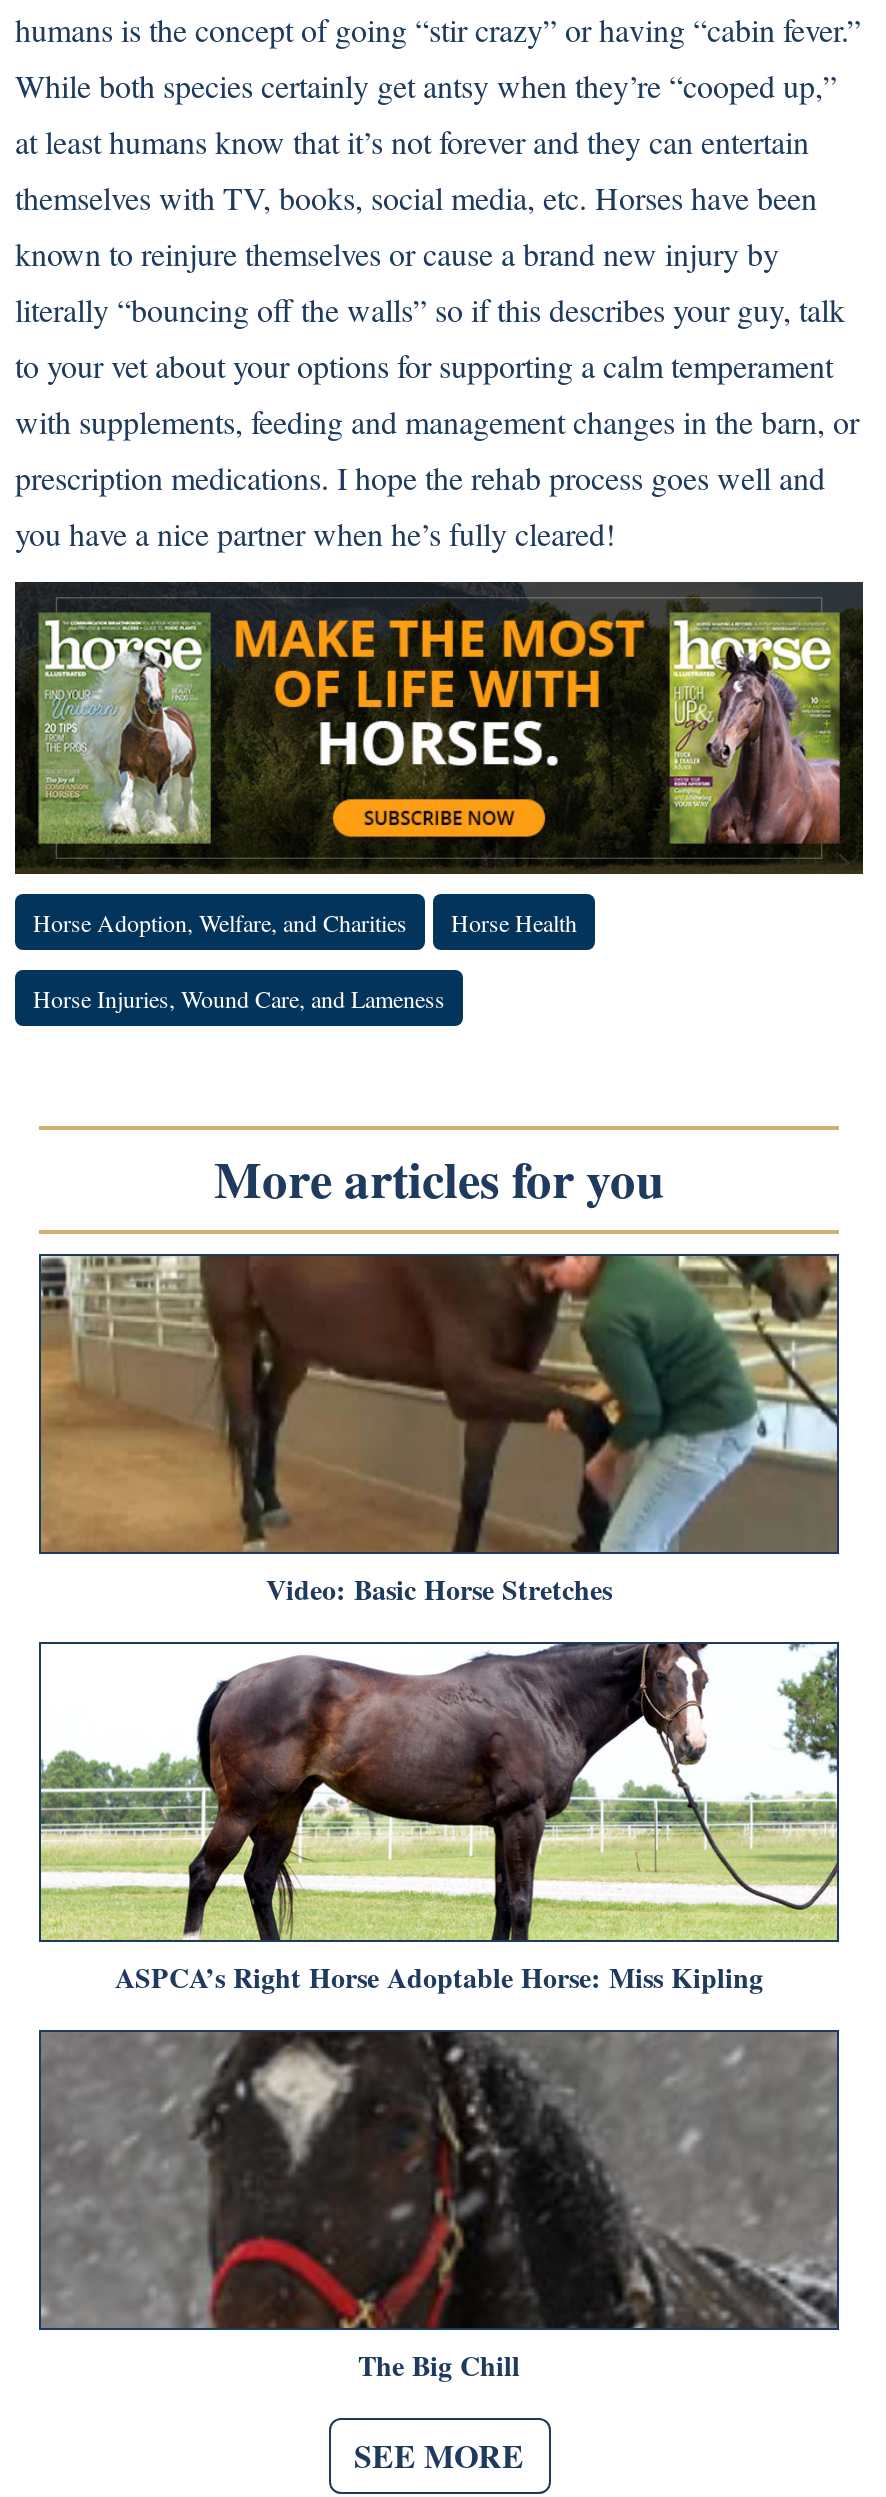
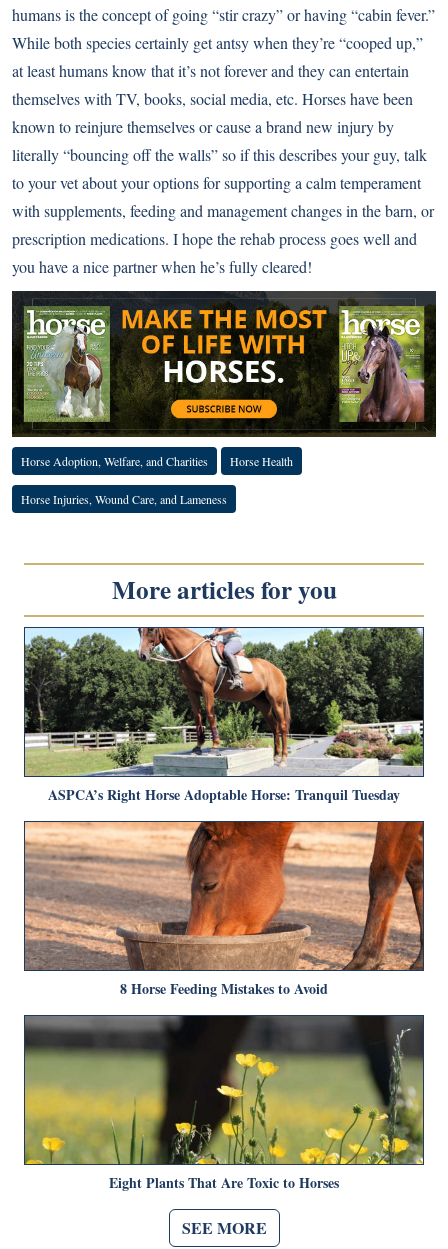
- [image]
- Video: Basic Horse Stretches
+ [image]
+ ASPCA’s Right Horse Adoptable Horse: Tranquil Tuesday

- [image]
- ASPCA’s Right Horse Adoptable Horse: Miss Kipling
+ [image]
+ 8 Horse Feeding Mistakes to Avoid

- [image]
- The Big Chill
+ [image]
+ Eight Plants That Are Toxic to Horses
